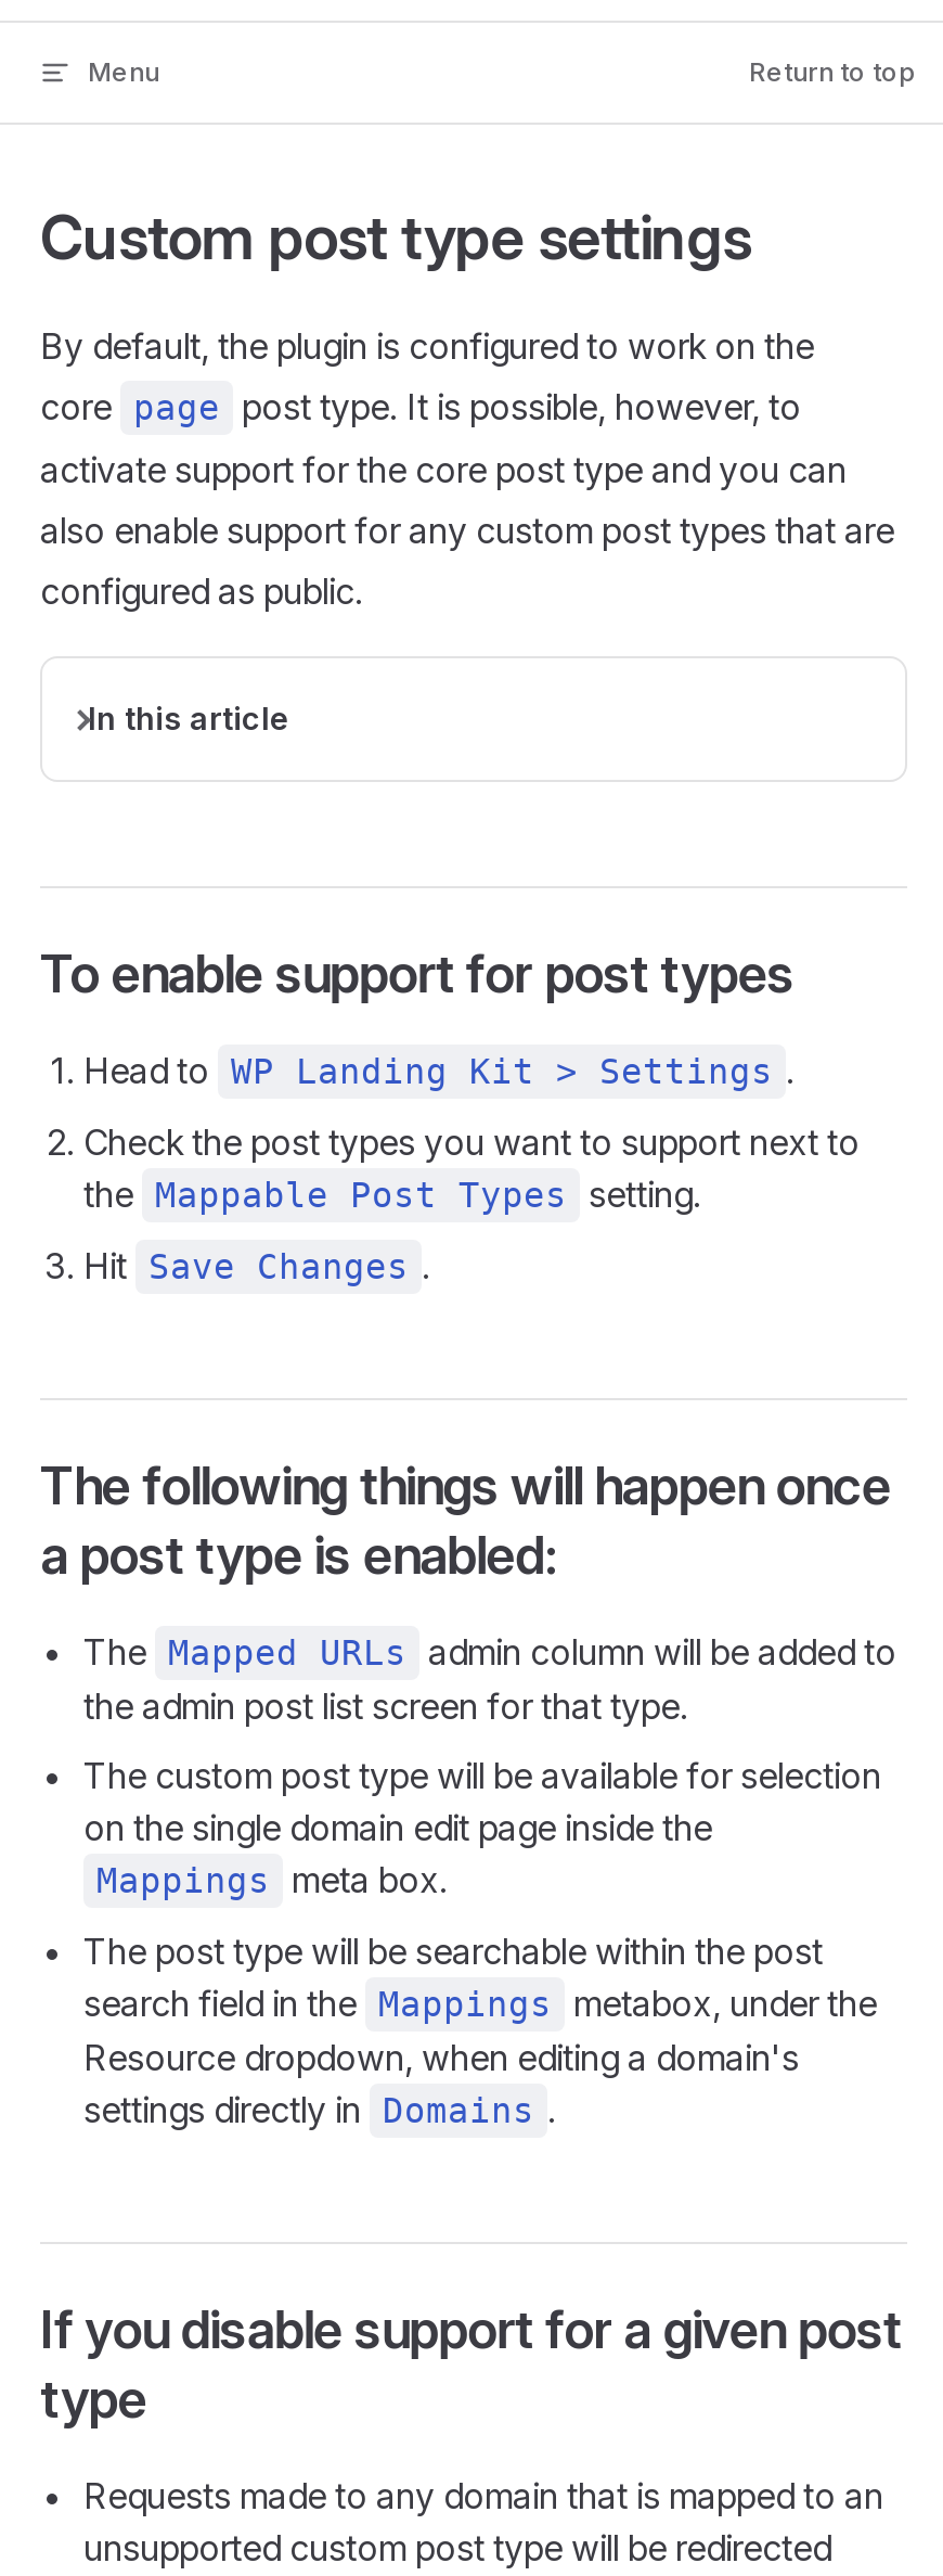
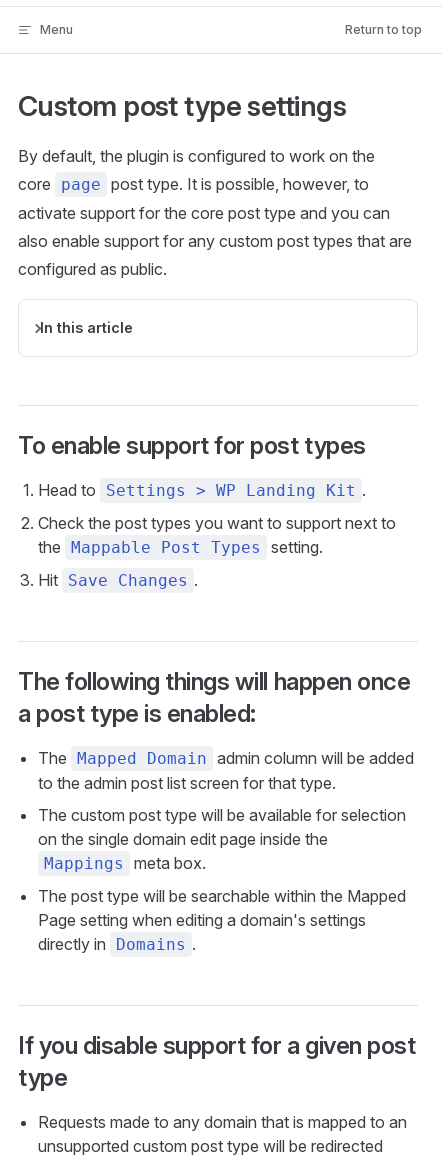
- Head to WP Landing Kit > Settings .
+ Head to Settings > WP Landing Kit .

- The Mapped URLs admin column will be added to
- the admin post list screen for that type.
+ The Mapped Domain admin column will be added
+ to the admin post list screen for that type.

- The post type will be searchable within the post
- search field in the Mappings metabox, under the
- Resource dropdown, when editing a domain's
- settings directly in Domains .
+ The post type will be searchable within the Mapped
+ Page setting when editing a domain's settings
+ directly in Domains .
